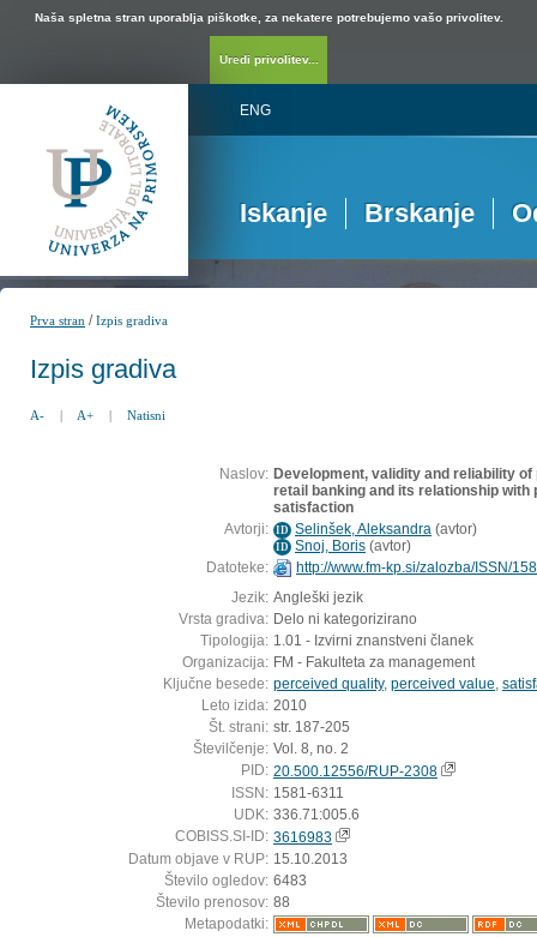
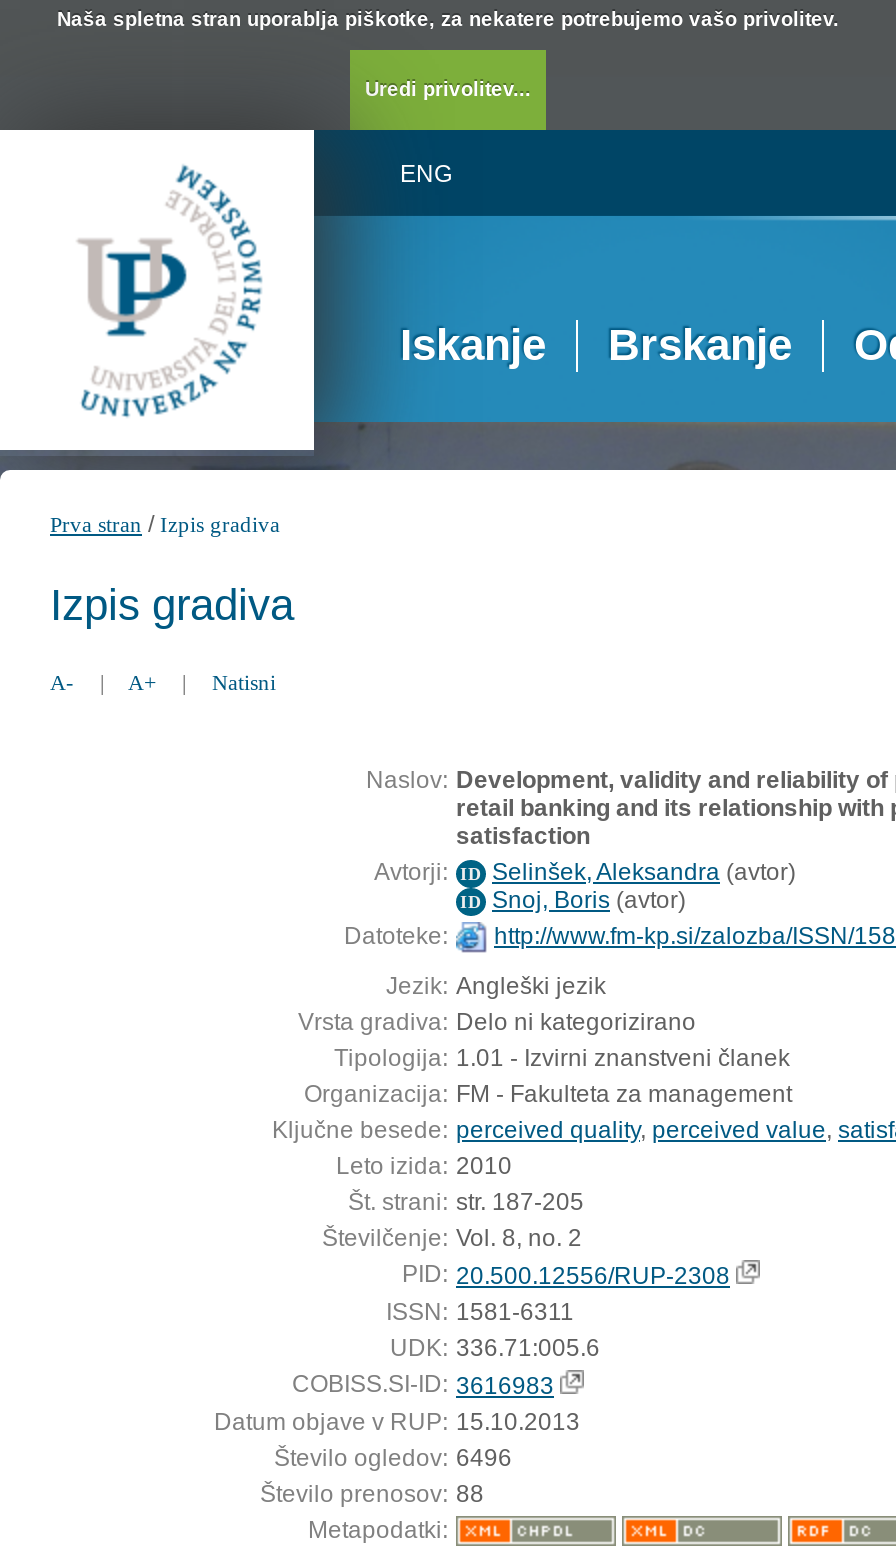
- Število ogledov: 6483
+ Število ogledov: 6496
